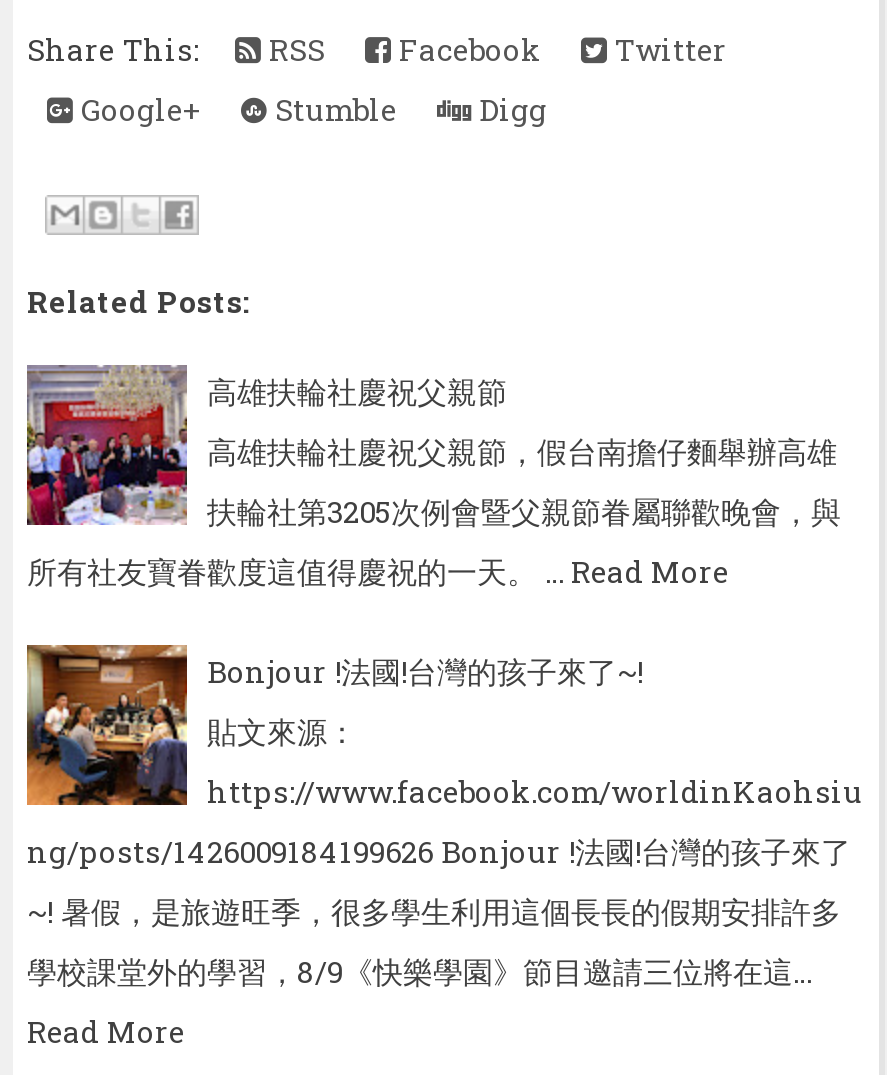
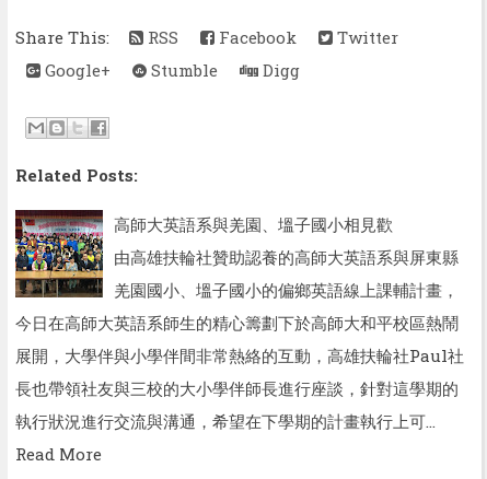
- [image]
- 高雄扶輪社慶祝父親節
- 高雄扶輪社慶祝父親節，假台南擔仔麵舉辦高雄
- 扶輪社第3205次例會暨父親節眷屬聯歡晚會，與
- 所有社友寶眷歡度這值得慶祝的一天。 … Read More
- Bonjour !法國!台灣的孩子來了~!
- 貼文來源：
- https://www.facebook.com/worldinKaohsiu
- ng/posts/1426009184199626 Bonjour !法國!台灣的孩子來了
- ~! 暑假，是旅遊旺季，很多學生利用這個長長的假期安排許多
- 學校課堂外的學習，8/9《快樂學園》節目邀請三位將在這…
+ [image]
+ 高師大英語系與羌園、塭子國小相見歡
+ 由高雄扶輪社贊助認養的高師大英語系與屏東縣
+ 羌園國小、塭子國小的偏鄉英語線上課輔計畫，
+ 今日在高師大英語系師生的精心籌劃下於高師大和平校區熱鬧
+ 展開，大學伴與小學伴間非常熱絡的互動，高雄扶輪社Paul社
+ 長也帶領社友與三校的大小學伴師長進行座談，針對這學期的
+ 執行狀況進行交流與溝通，希望在下學期的計畫執行上可…
